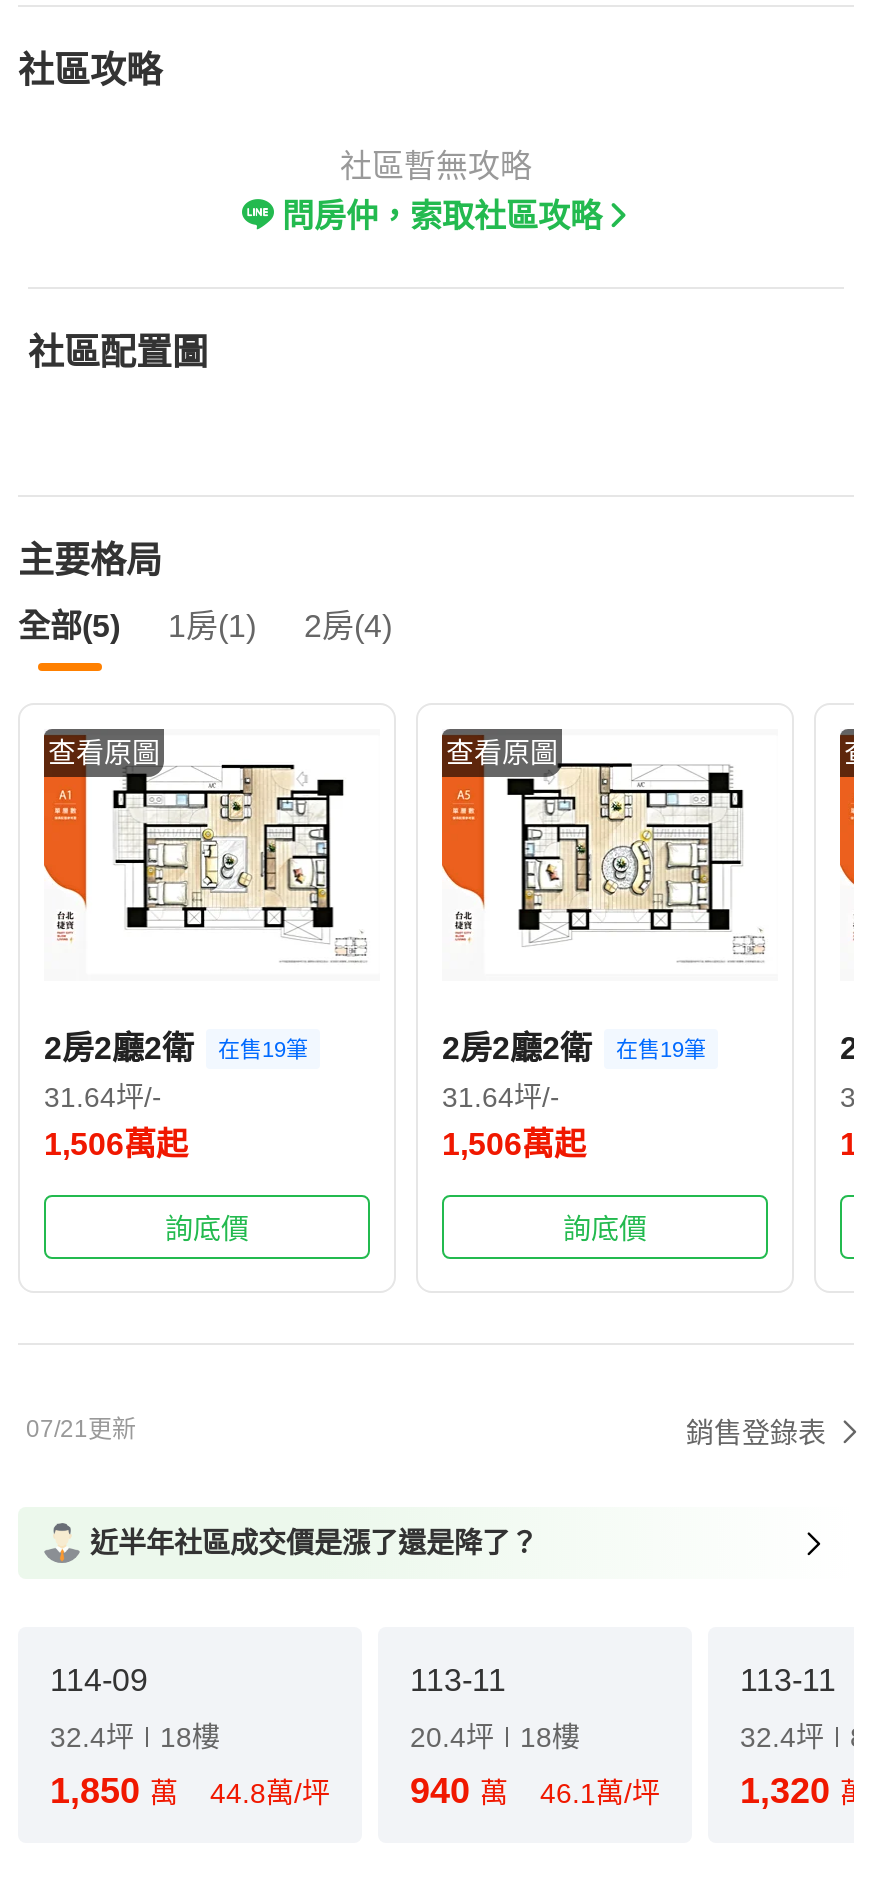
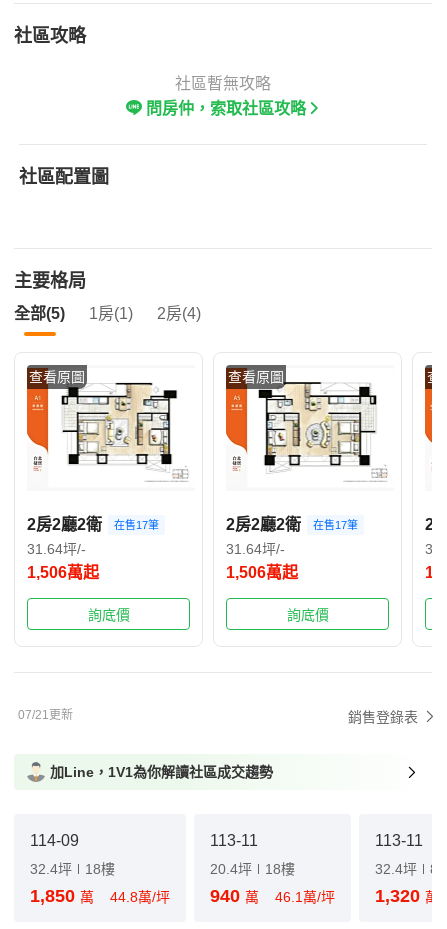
- 2房2廳2衛 在售19筆
+ 2房2廳2衛 在售17筆

- 2房2廳2衛 在售19筆
+ 2房2廳2衛 在售17筆

- 近半年社區成交價是漲了還是降了？
+ 加Line，1V1為你解讀社區成交趨勢
